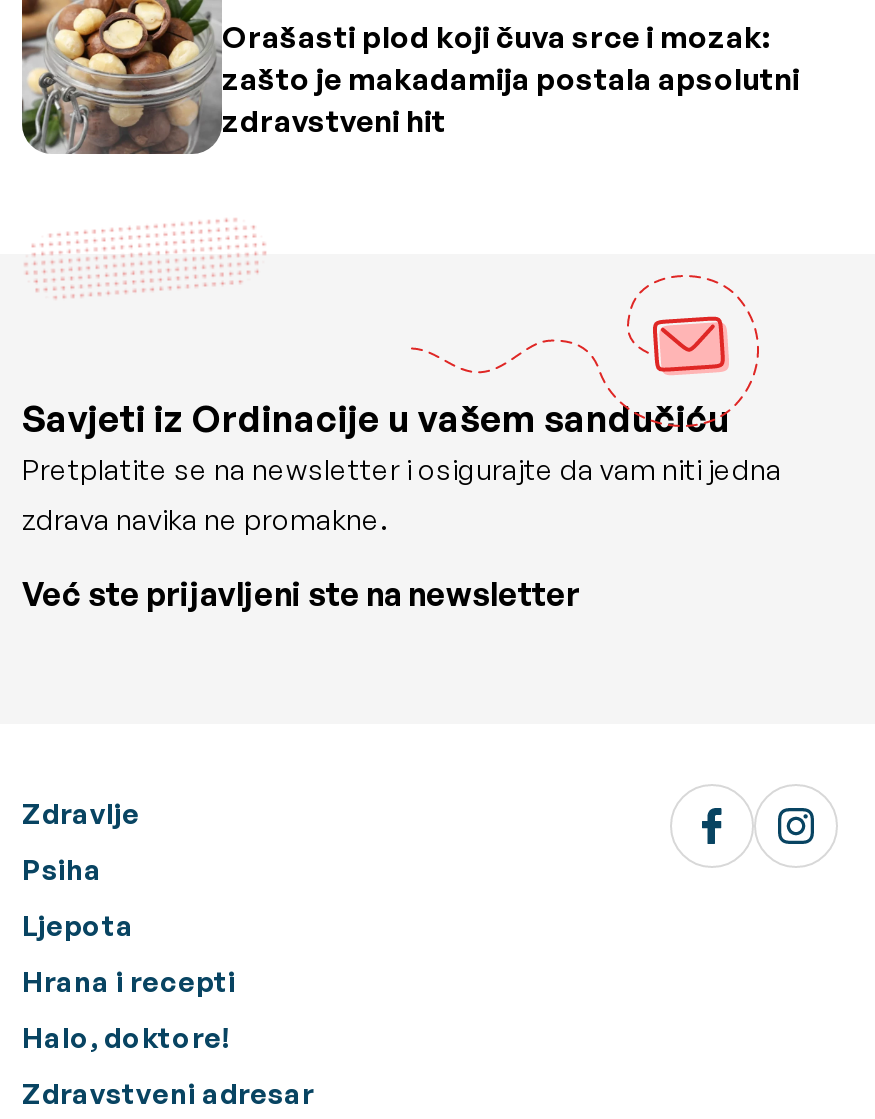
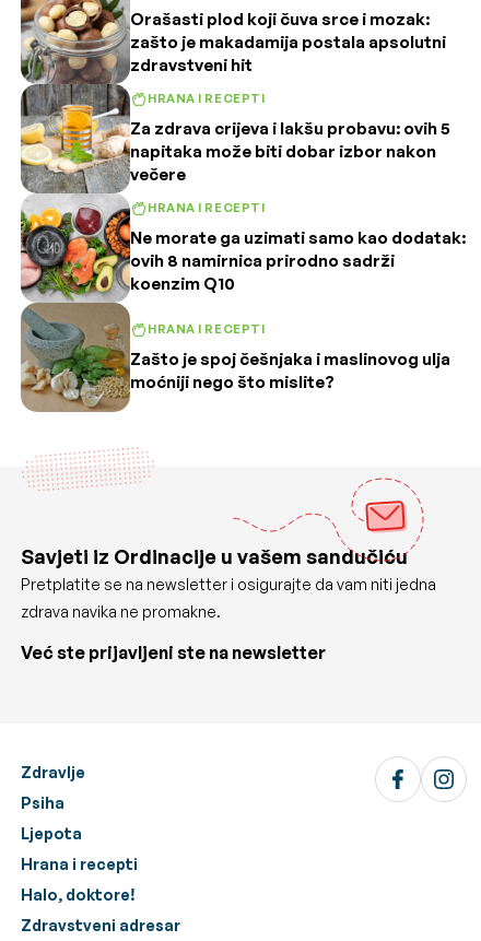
+ [image]
+ HRANA I RECEPTI
+ Za zdrava crijeva i lakšu probavu: ovih 5
+ napitaka može biti dobar izbor nakon
+ večere
+ HRANA I RECEPTI
+ Ne morate ga uzimati samo kao dodatak:
+ ovih 8 namirnica prirodno sadrži
+ koenzim Q10
+ HRANA I RECEPTI
+ Zašto je spoj češnjaka i maslinovog ulja
+ moćniji nego što mislite?
